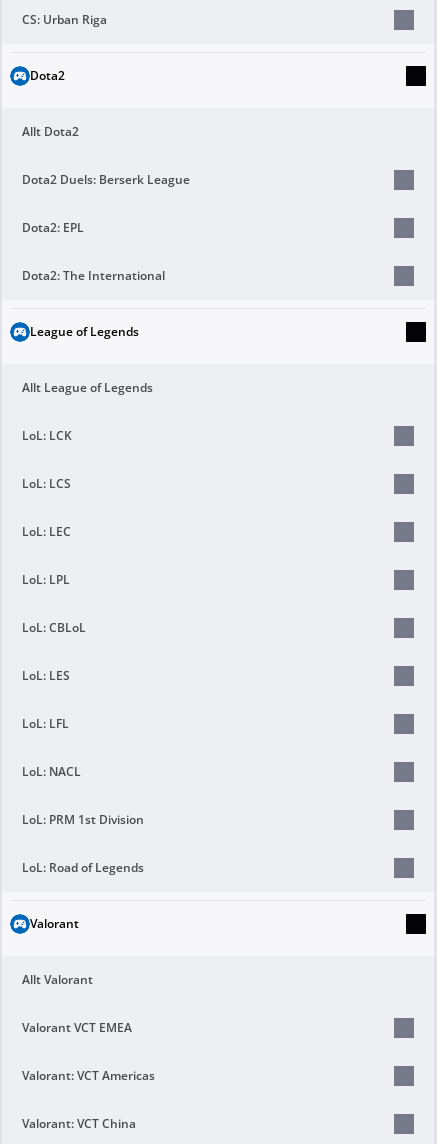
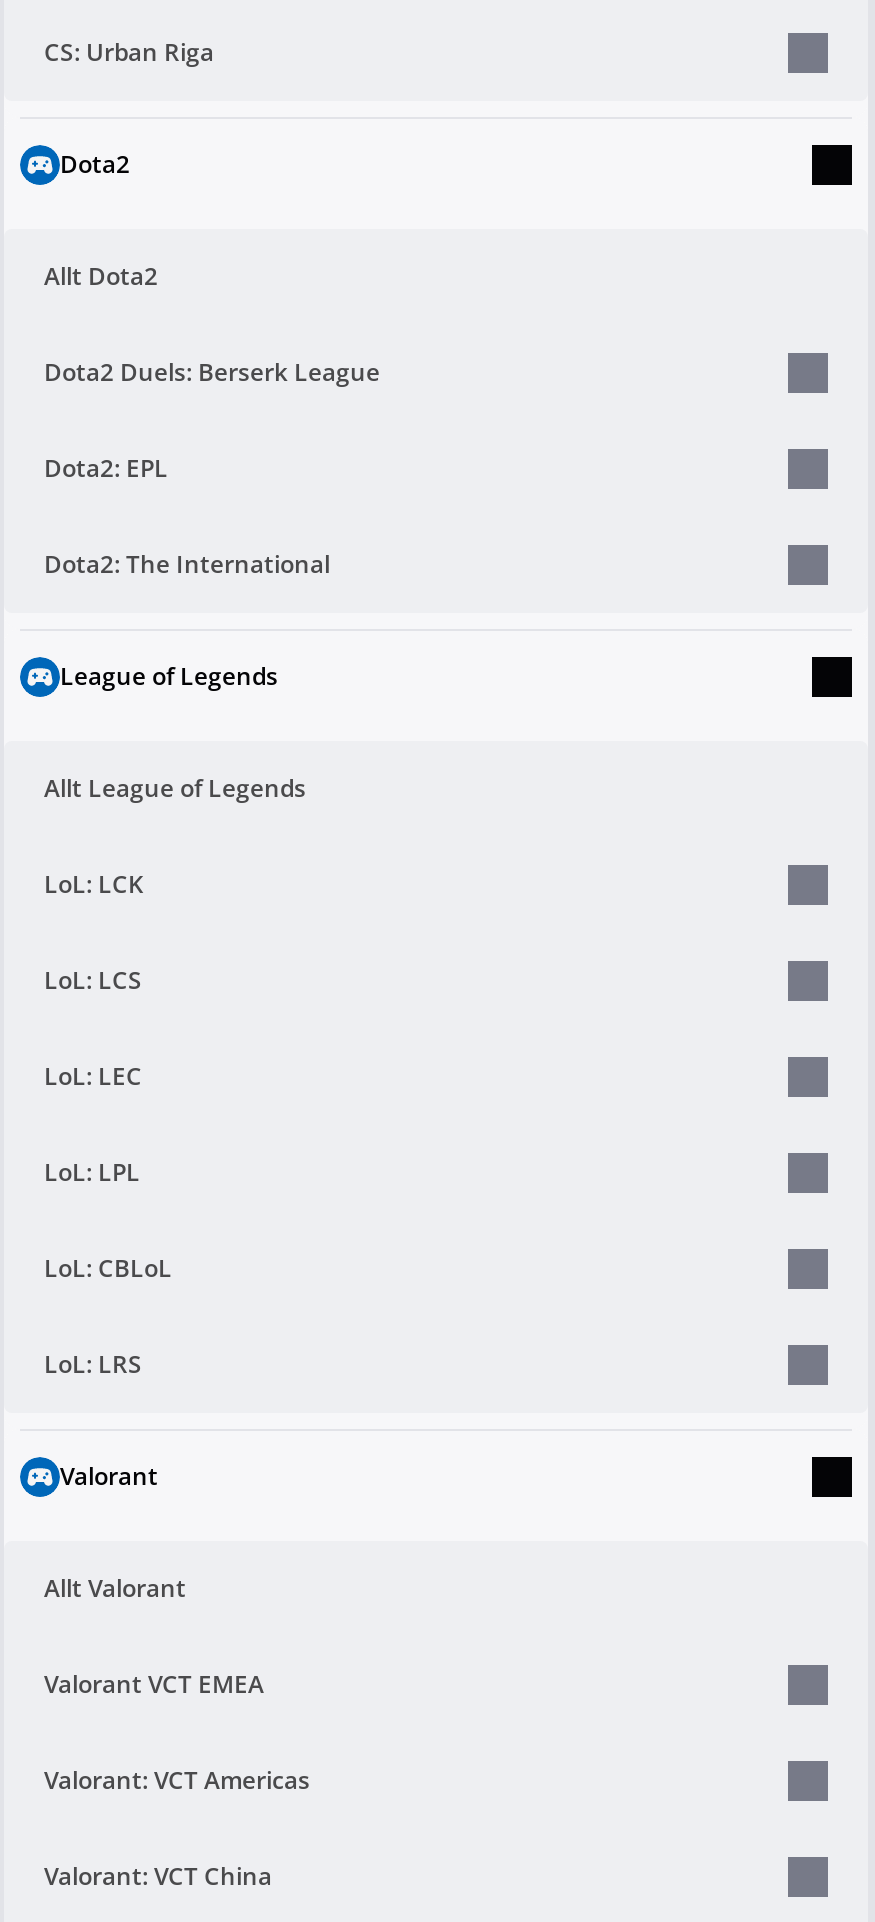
- LoL: LES
- LoL: LFL
- LoL: NACL
- LoL: PRM 1st Division
- LoL: Road of Legends
+ LoL: LRS
